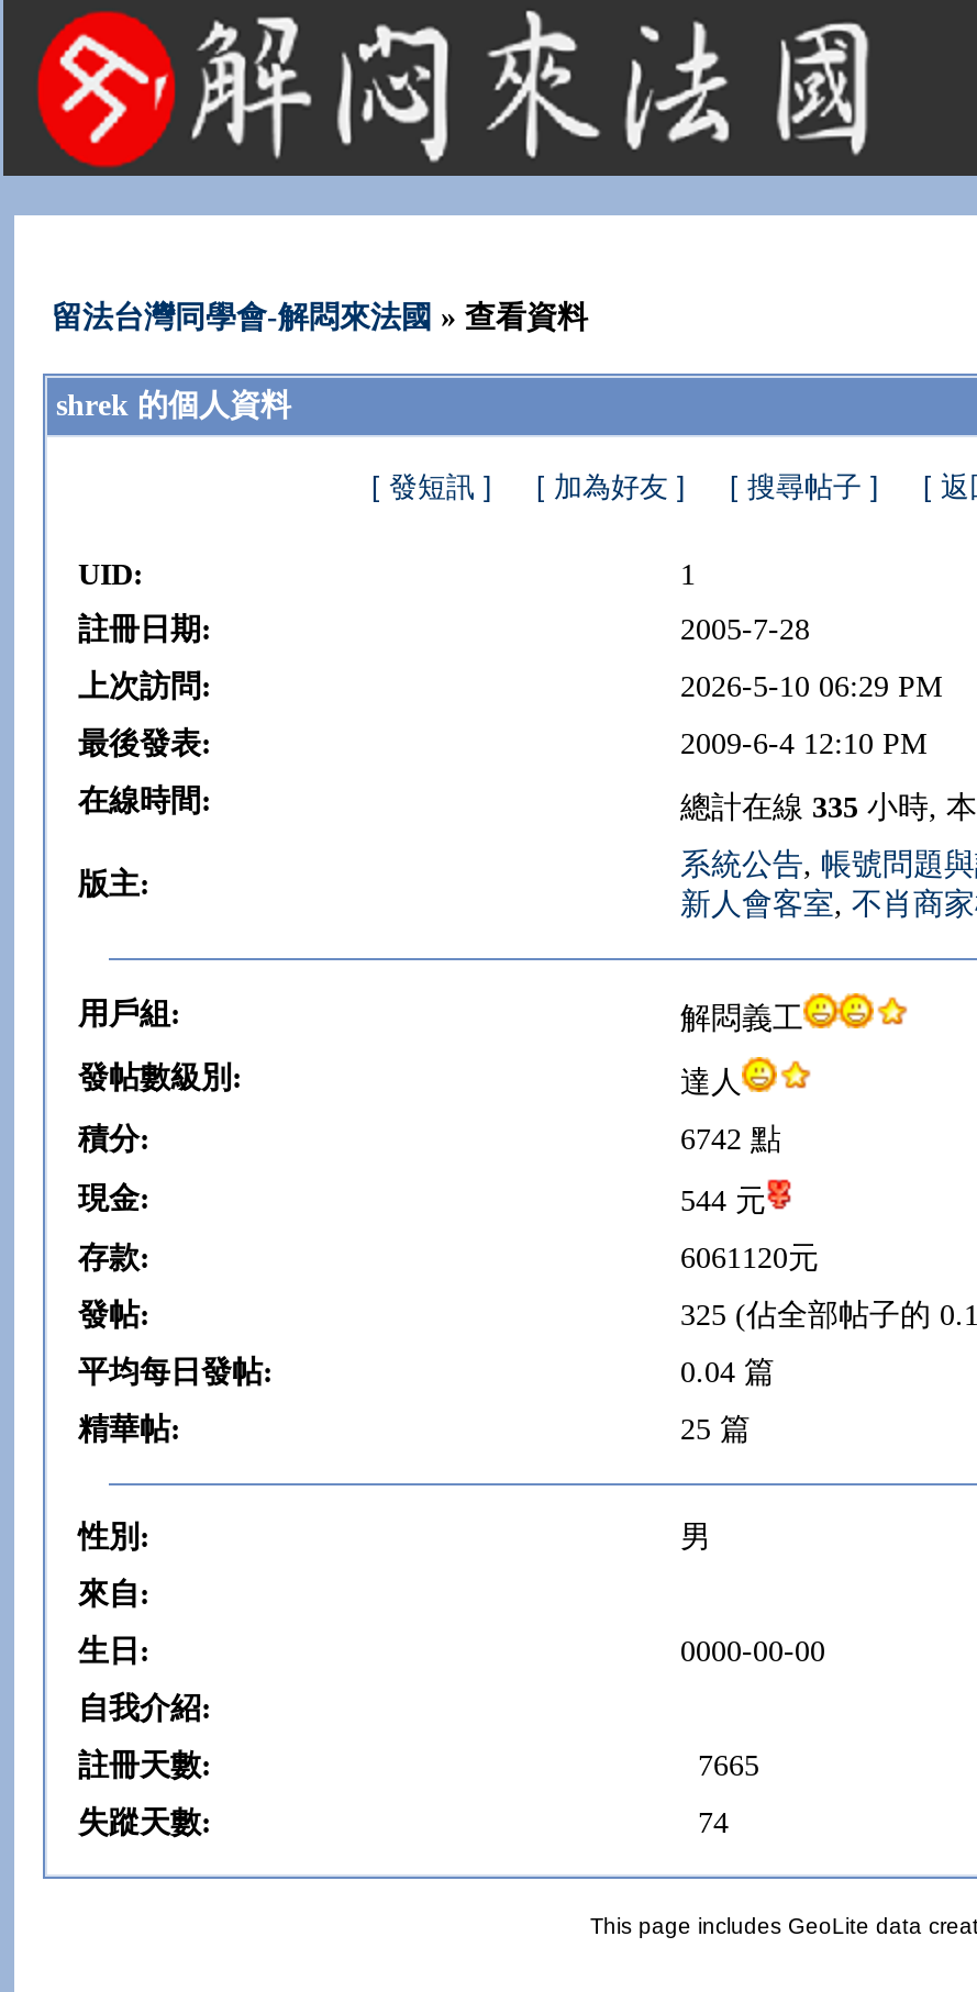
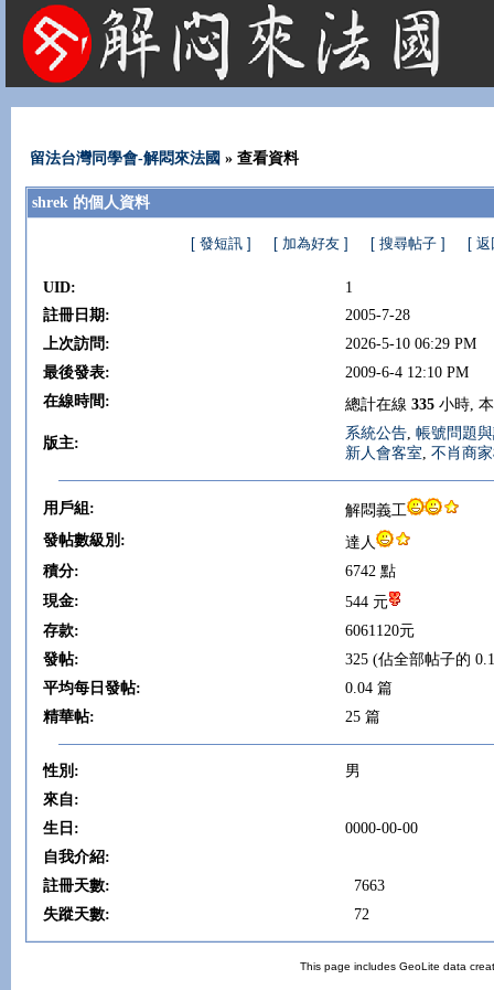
- 7665
+ 7663

- 74
+ 72
